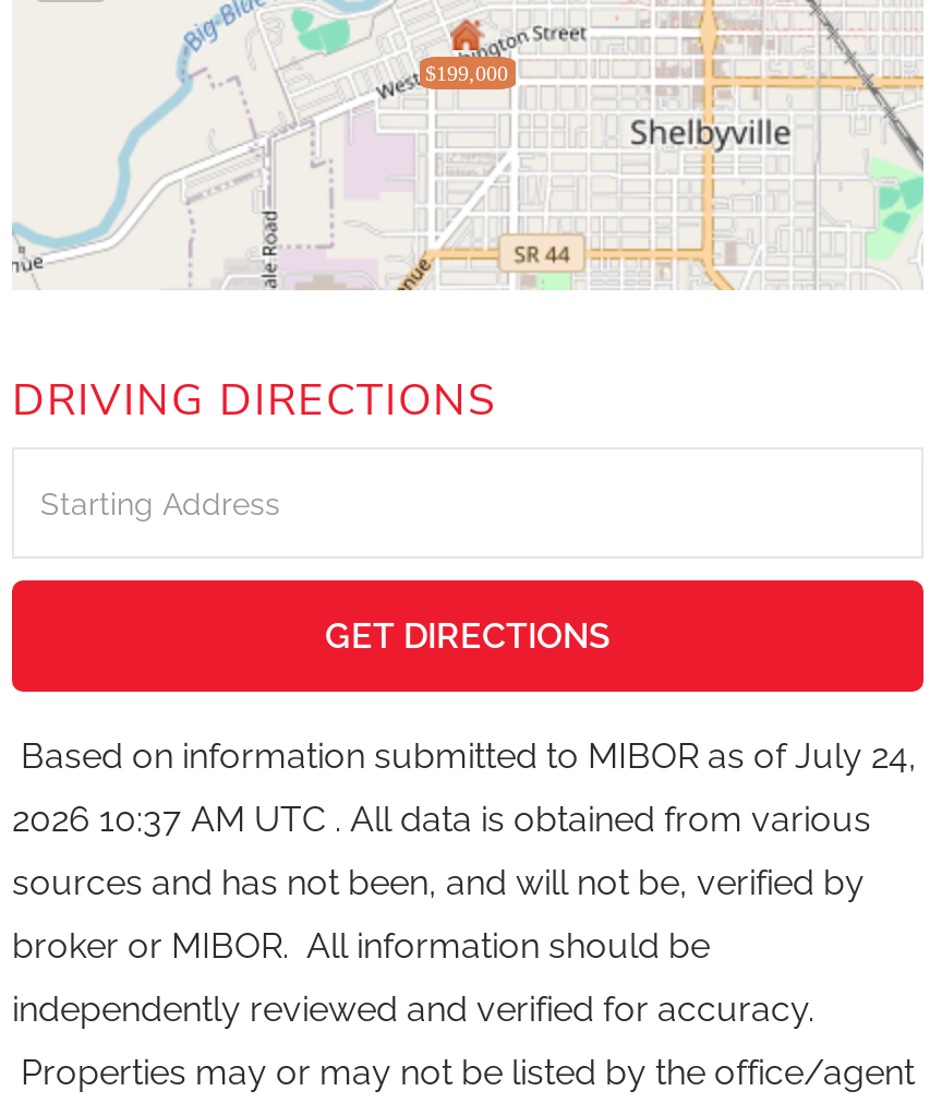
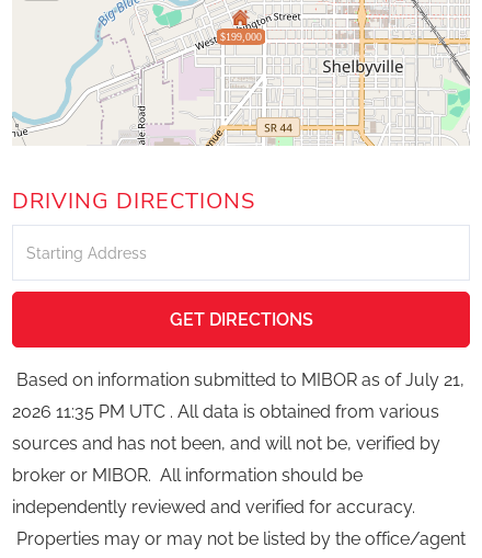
- Based on information submitted to MIBOR as of July 24,
+ Based on information submitted to MIBOR as of July 21,

- 2026 10:37 AM UTC . All data is obtained from various
+ 2026 11:35 PM UTC . All data is obtained from various
